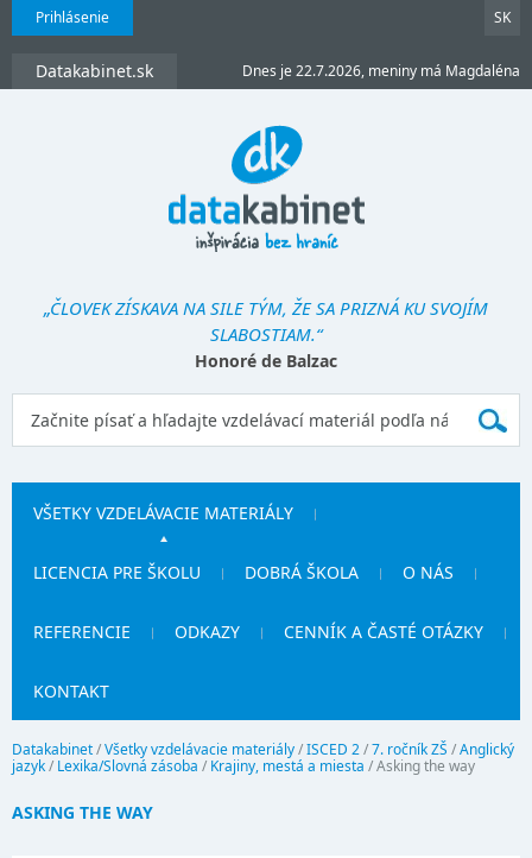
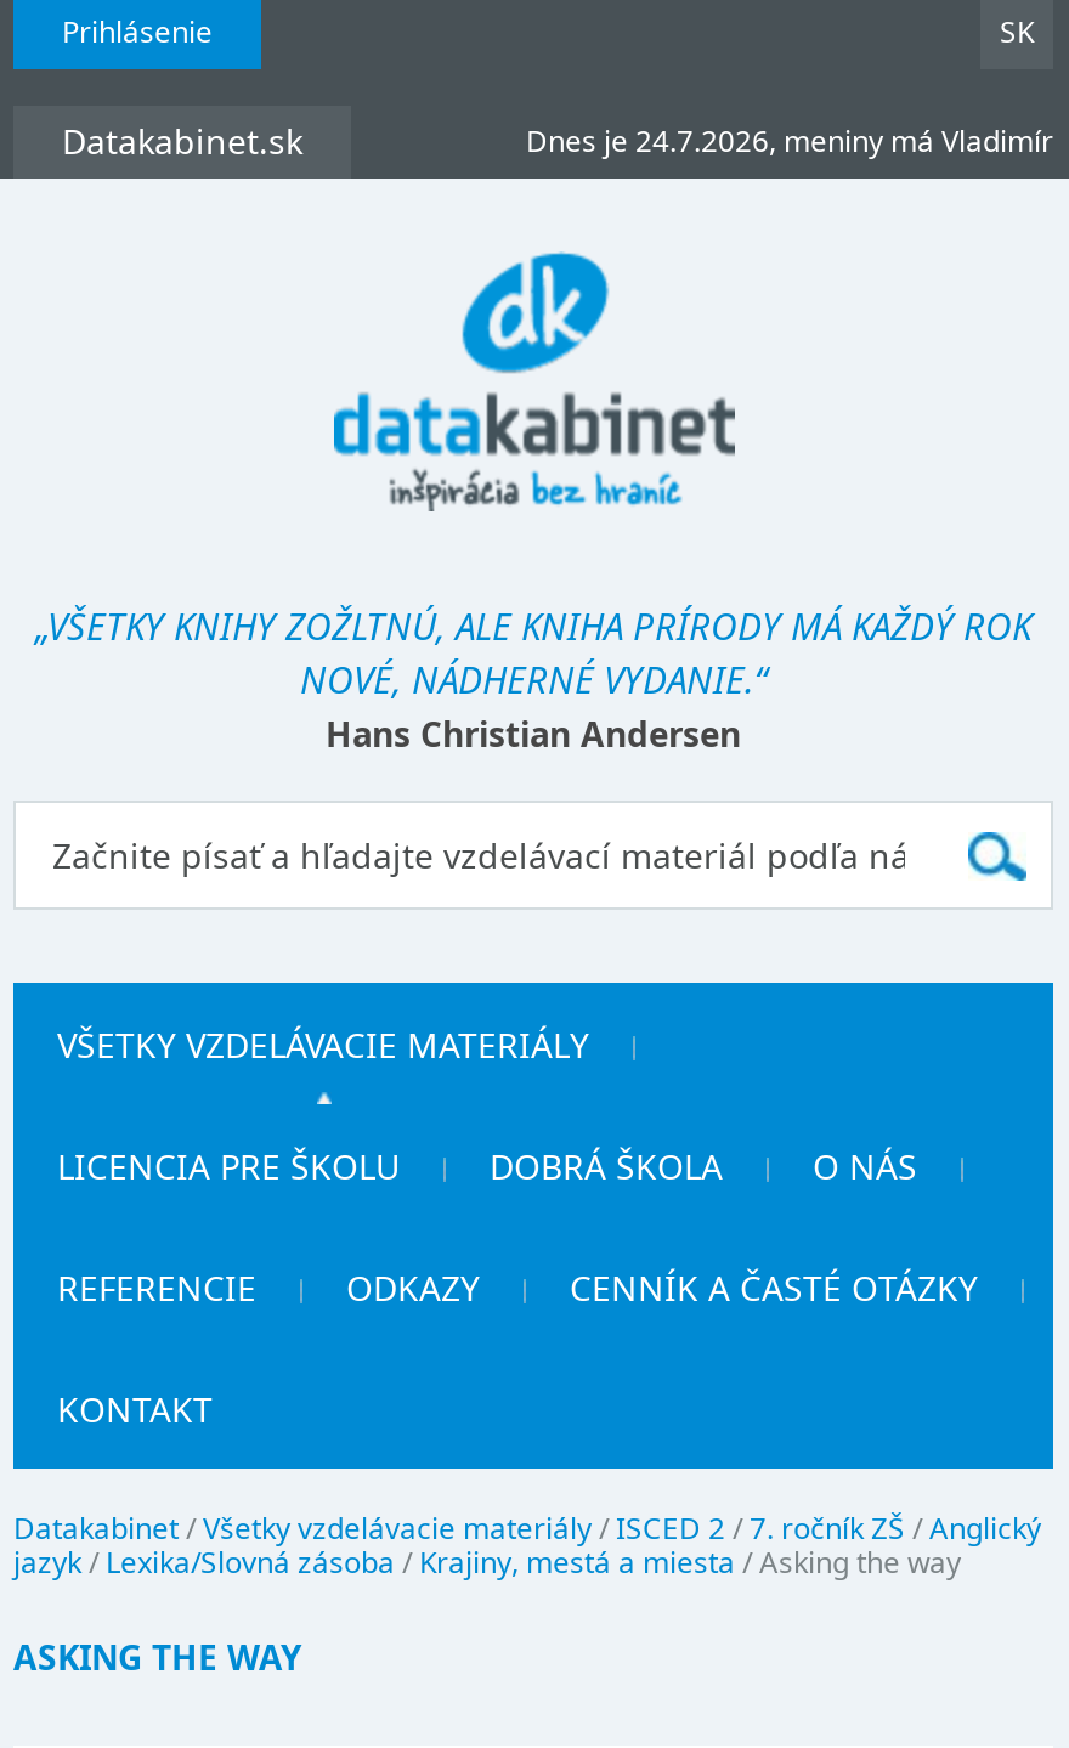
- Dnes je 22.7.2026, meniny má Magdaléna
+ Dnes je 24.7.2026, meniny má Vladimír

- „ČLOVEK ZÍSKAVA NA SILE TÝM, ŽE SA PRIZNÁ KU SVOJÍM
- SLABOSTIAM.“
- Honoré de Balzac
+ „VŠETKY KNIHY ZOŽLTNÚ, ALE KNIHA PRÍRODY MÁ KAŽDÝ ROK
+ NOVÉ, NÁDHERNÉ VYDANIE.“
+ Hans Christian Andersen
